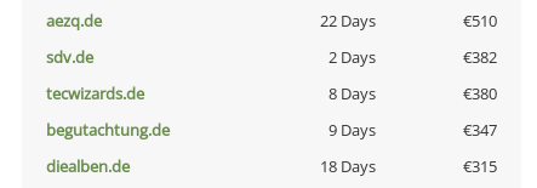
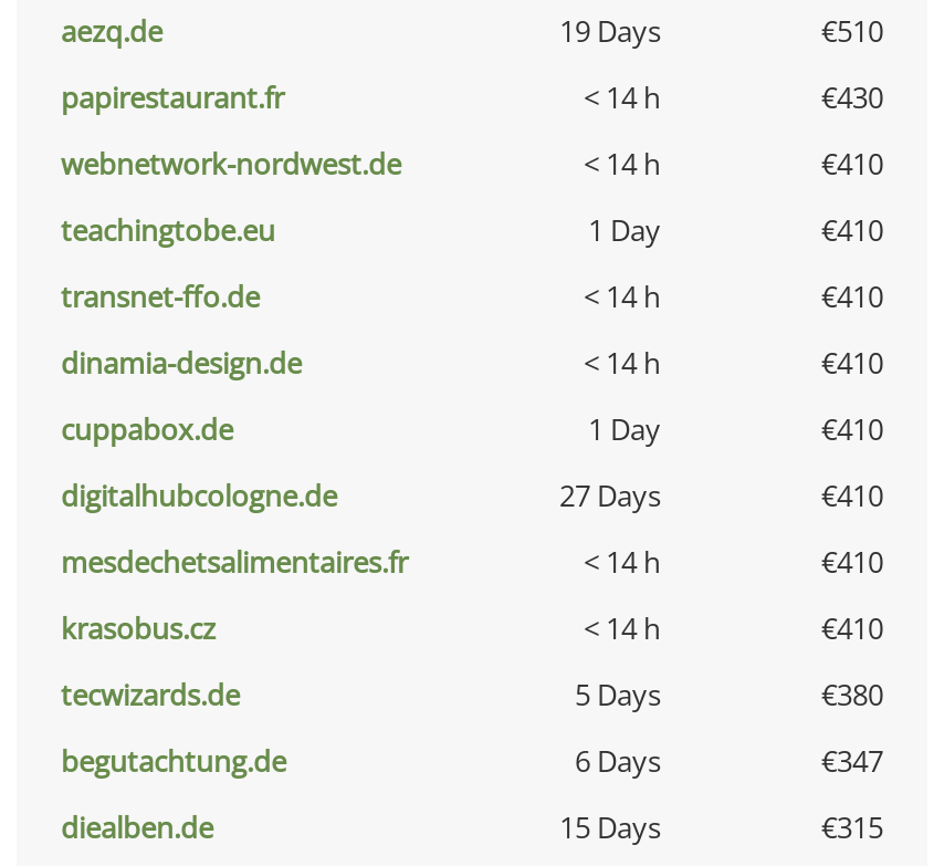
- 22 Days
+ 19 Days

- sdv.de
- 2 Days
- €382
+ papirestaurant.fr
+ < 14 h
+ €430
+ webnetwork-nordwest.de
+ < 14 h
+ €410
+ teachingtobe.eu
+ 1 Day
+ €410
+ transnet-ffo.de
+ < 14 h
+ €410
+ dinamia-design.de
+ < 14 h
+ €410
+ cuppabox.de
+ 1 Day
+ €410
+ digitalhubcologne.de
+ 27 Days
+ €410
+ mesdechetsalimentaires.fr
+ < 14 h
+ €410
+ krasobus.cz
+ < 14 h
+ €410

- 8 Days
+ 5 Days

- 9 Days
+ 6 Days

- 18 Days
+ 15 Days
